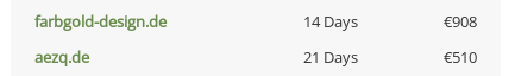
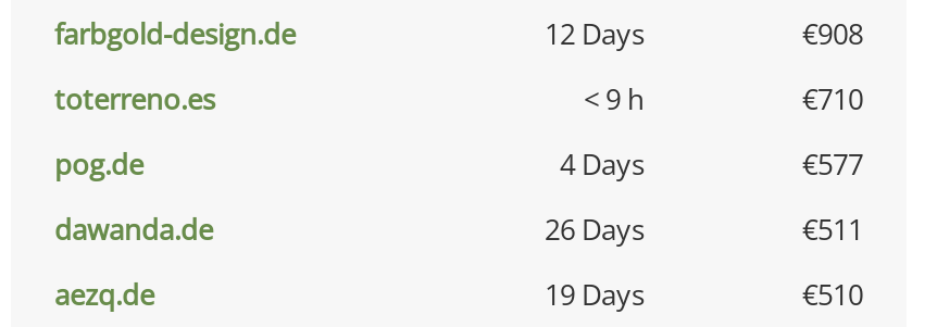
- 14 Days
+ 12 Days

+ toterreno.es
+ < 9 h
+ €710
+ pog.de
+ 4 Days
+ €577
+ dawanda.de
+ 26 Days
+ €511

- 21 Days
+ 19 Days
